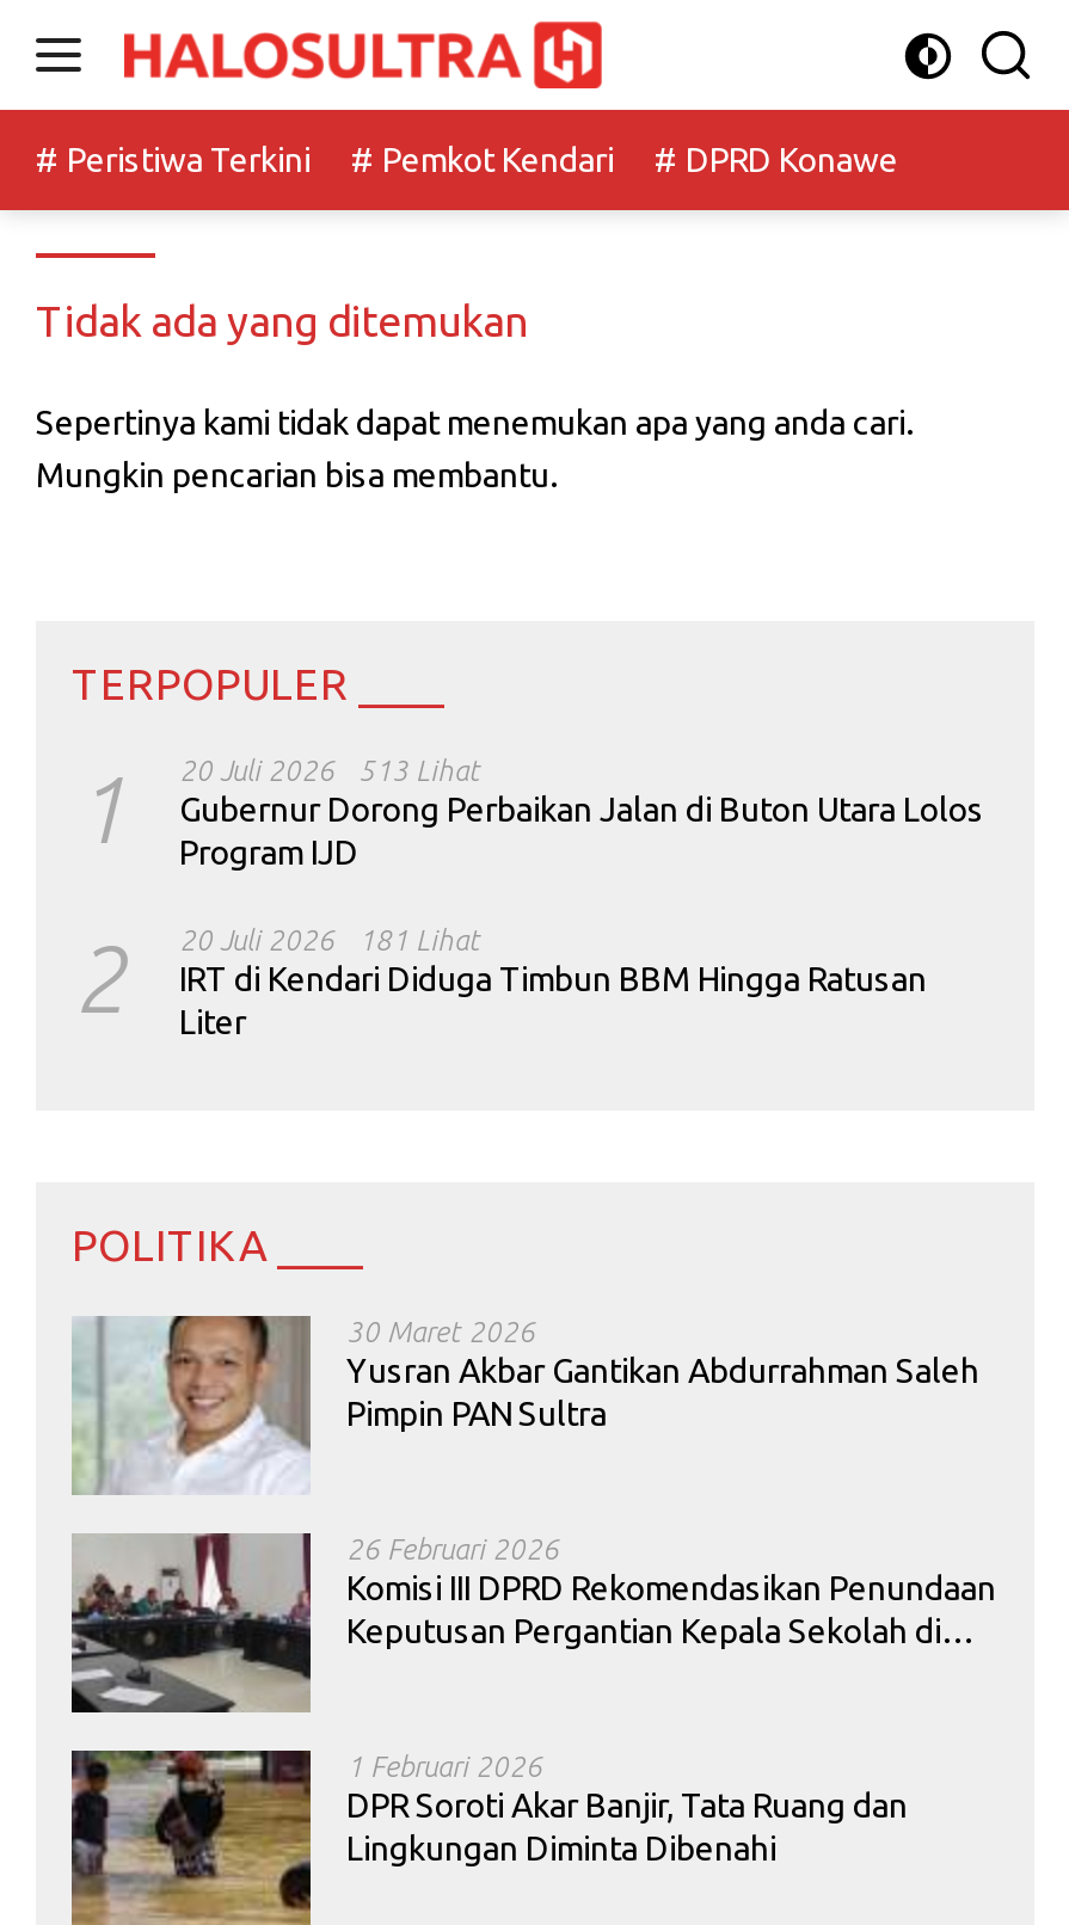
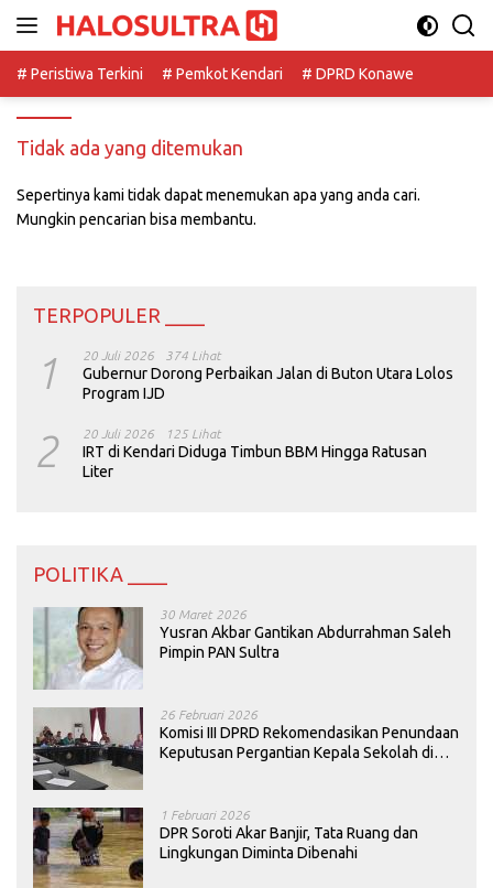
- 1 20 Juli 2026 Gubernur Dorong Perbaikan Jalan di Buton Utara Lolos Program IJD 513 Lihat
+ 1 20 Juli 2026 Gubernur Dorong Perbaikan Jalan di Buton Utara Lolos Program IJD 374 Lihat

- 2 20 Juli 2026 IRT di Kendari Diduga Timbun BBM Hingga Ratusan Liter 181 Lihat
+ 2 20 Juli 2026 IRT di Kendari Diduga Timbun BBM Hingga Ratusan Liter 125 Lihat
